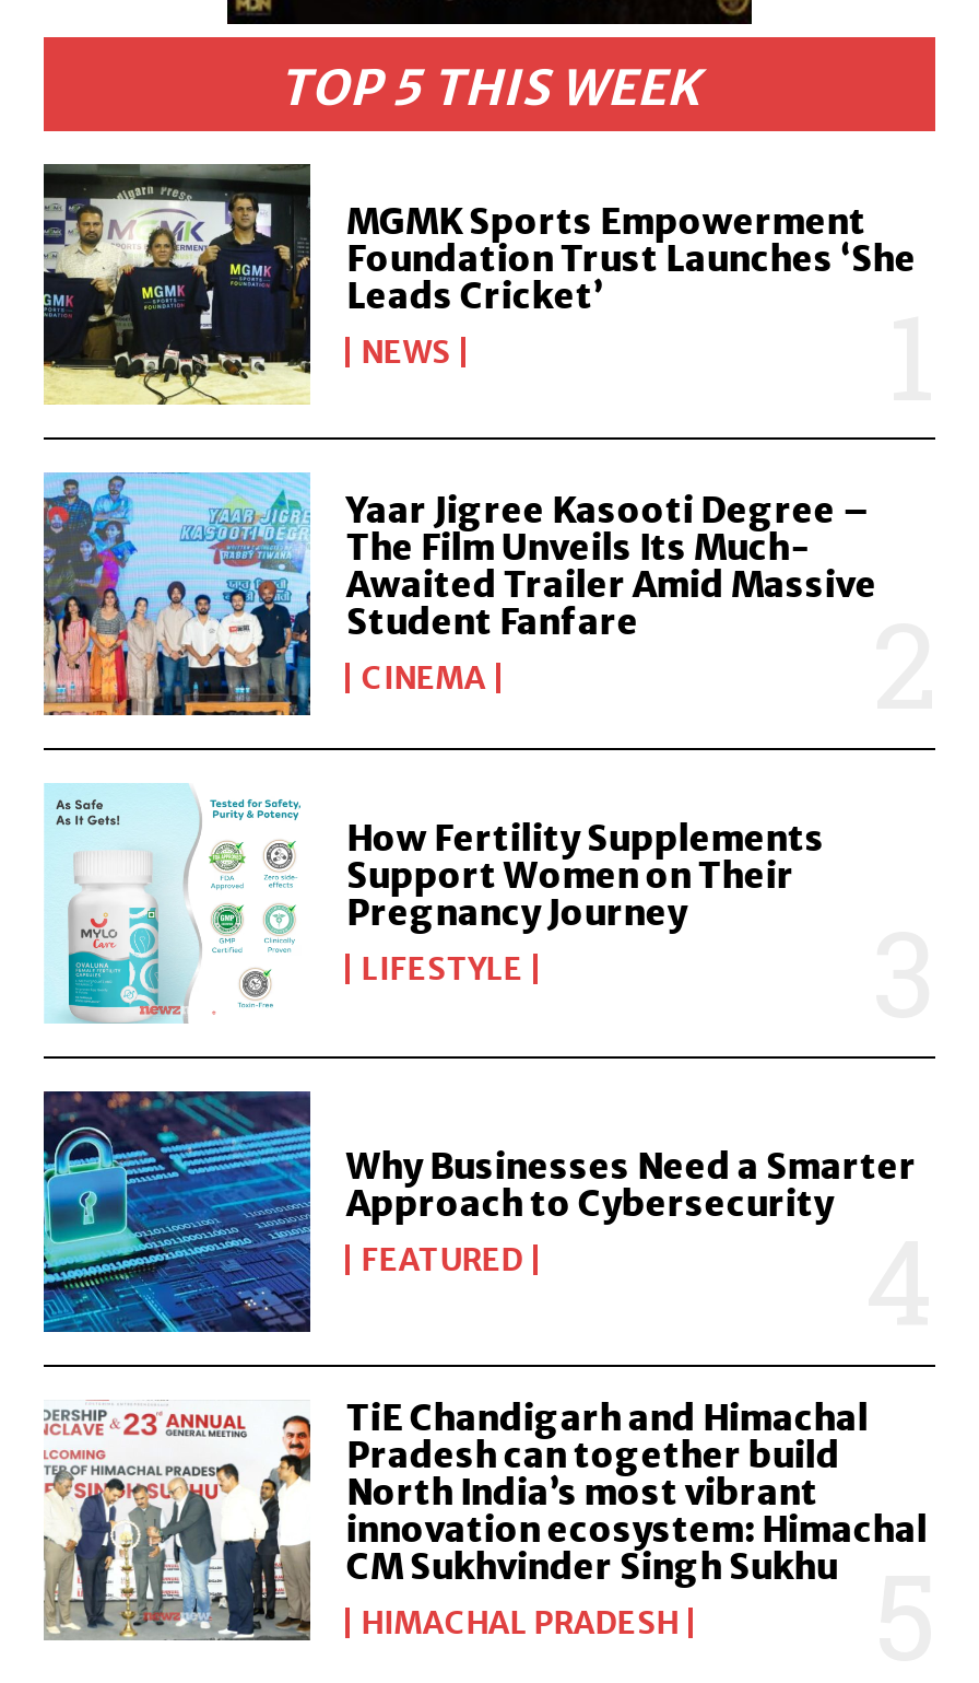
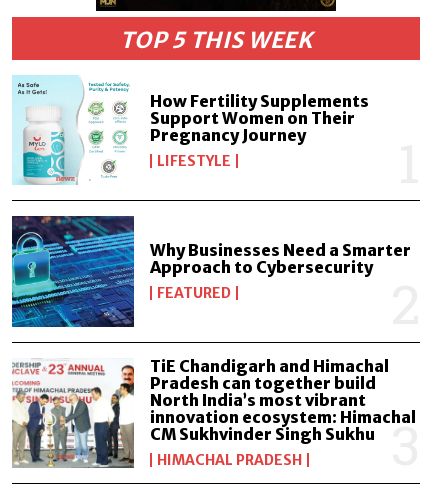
- [image]
- MGMK Sports Empowerment
- Foundation Trust Launches ‘She
- Leads Cricket’
- NEWS

- [image]
- Yaar Jigree Kasooti Degree –
- The Film Unveils Its Much-
- Awaited Trailer Amid Massive
- Student Fanfare
- CINEMA
